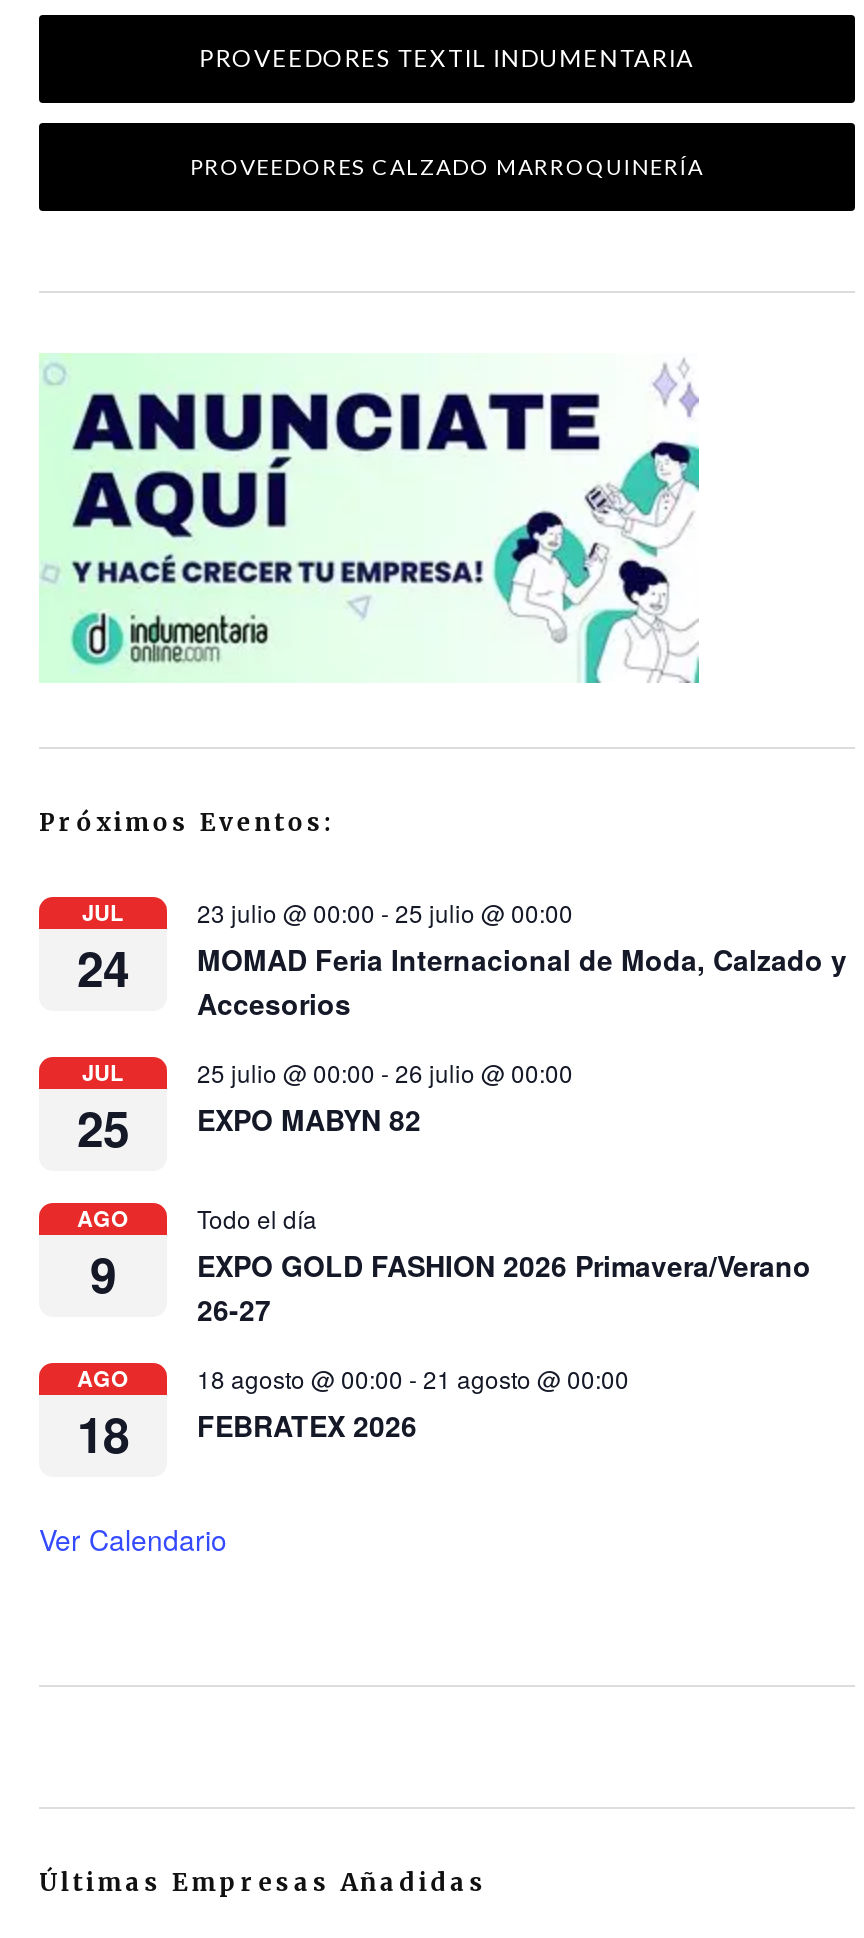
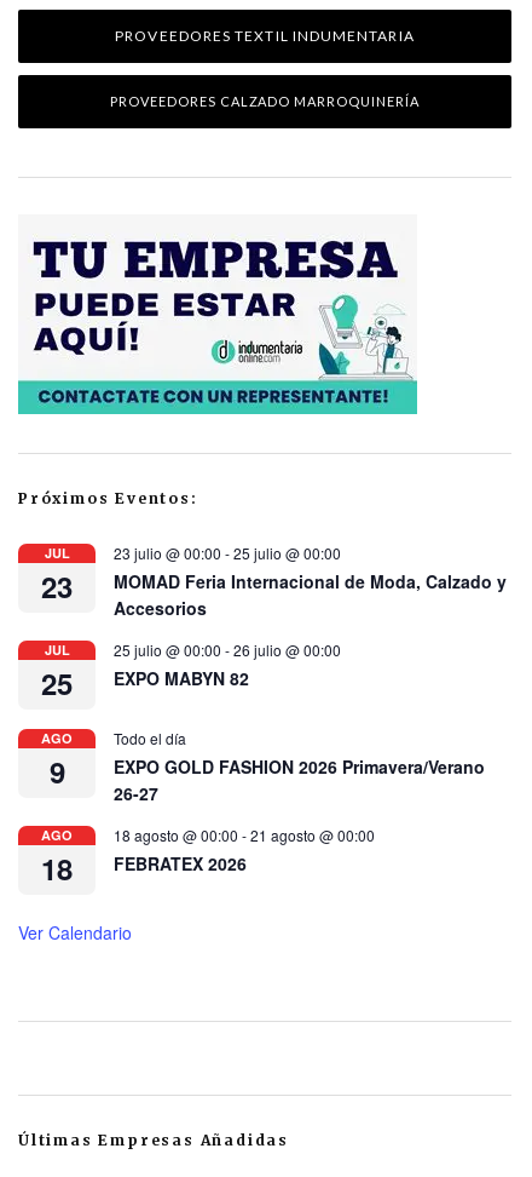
- [image]
+ [image]

- 24 MOMAD Feria Internacional de Moda, Calzado y
+ 23 MOMAD Feria Internacional de Moda, Calzado y
